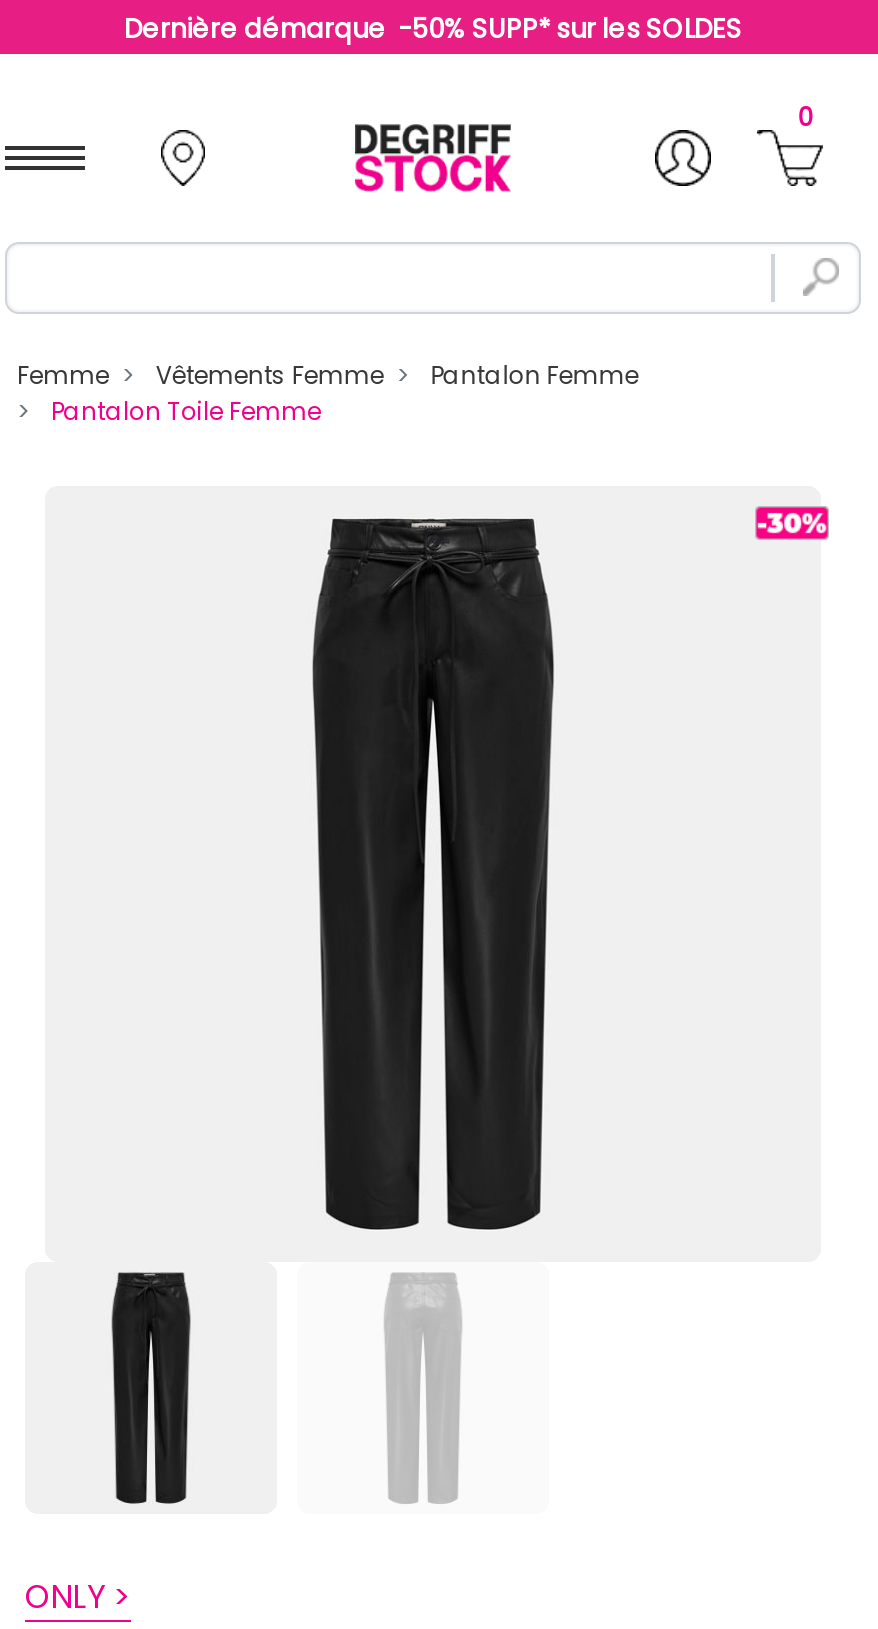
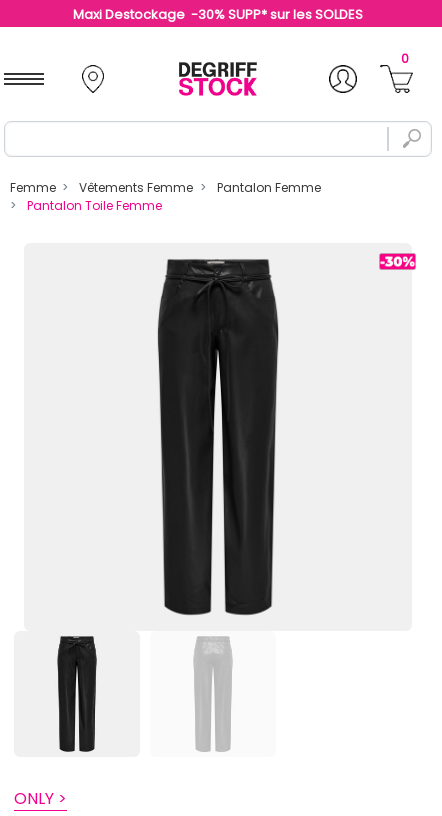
- Dernière démarque -50% SUPP* sur les SOLDES
+ Maxi Destockage -30% SUPP* sur les SOLDES
